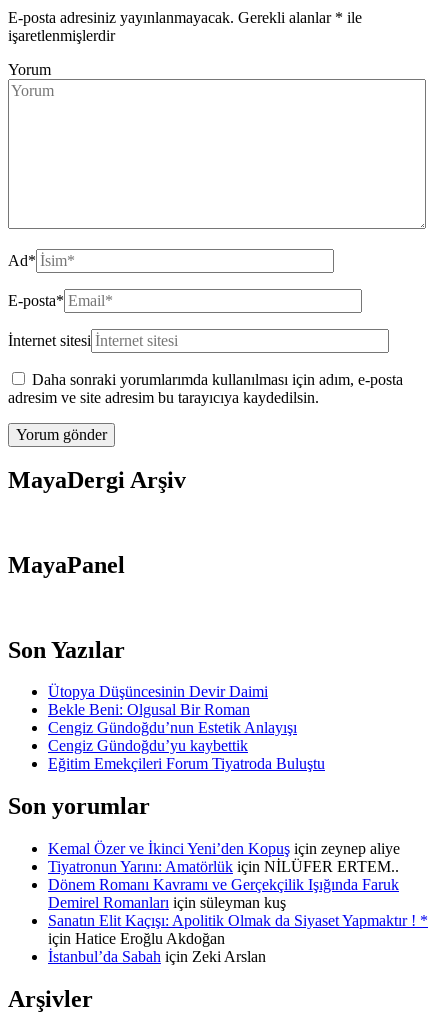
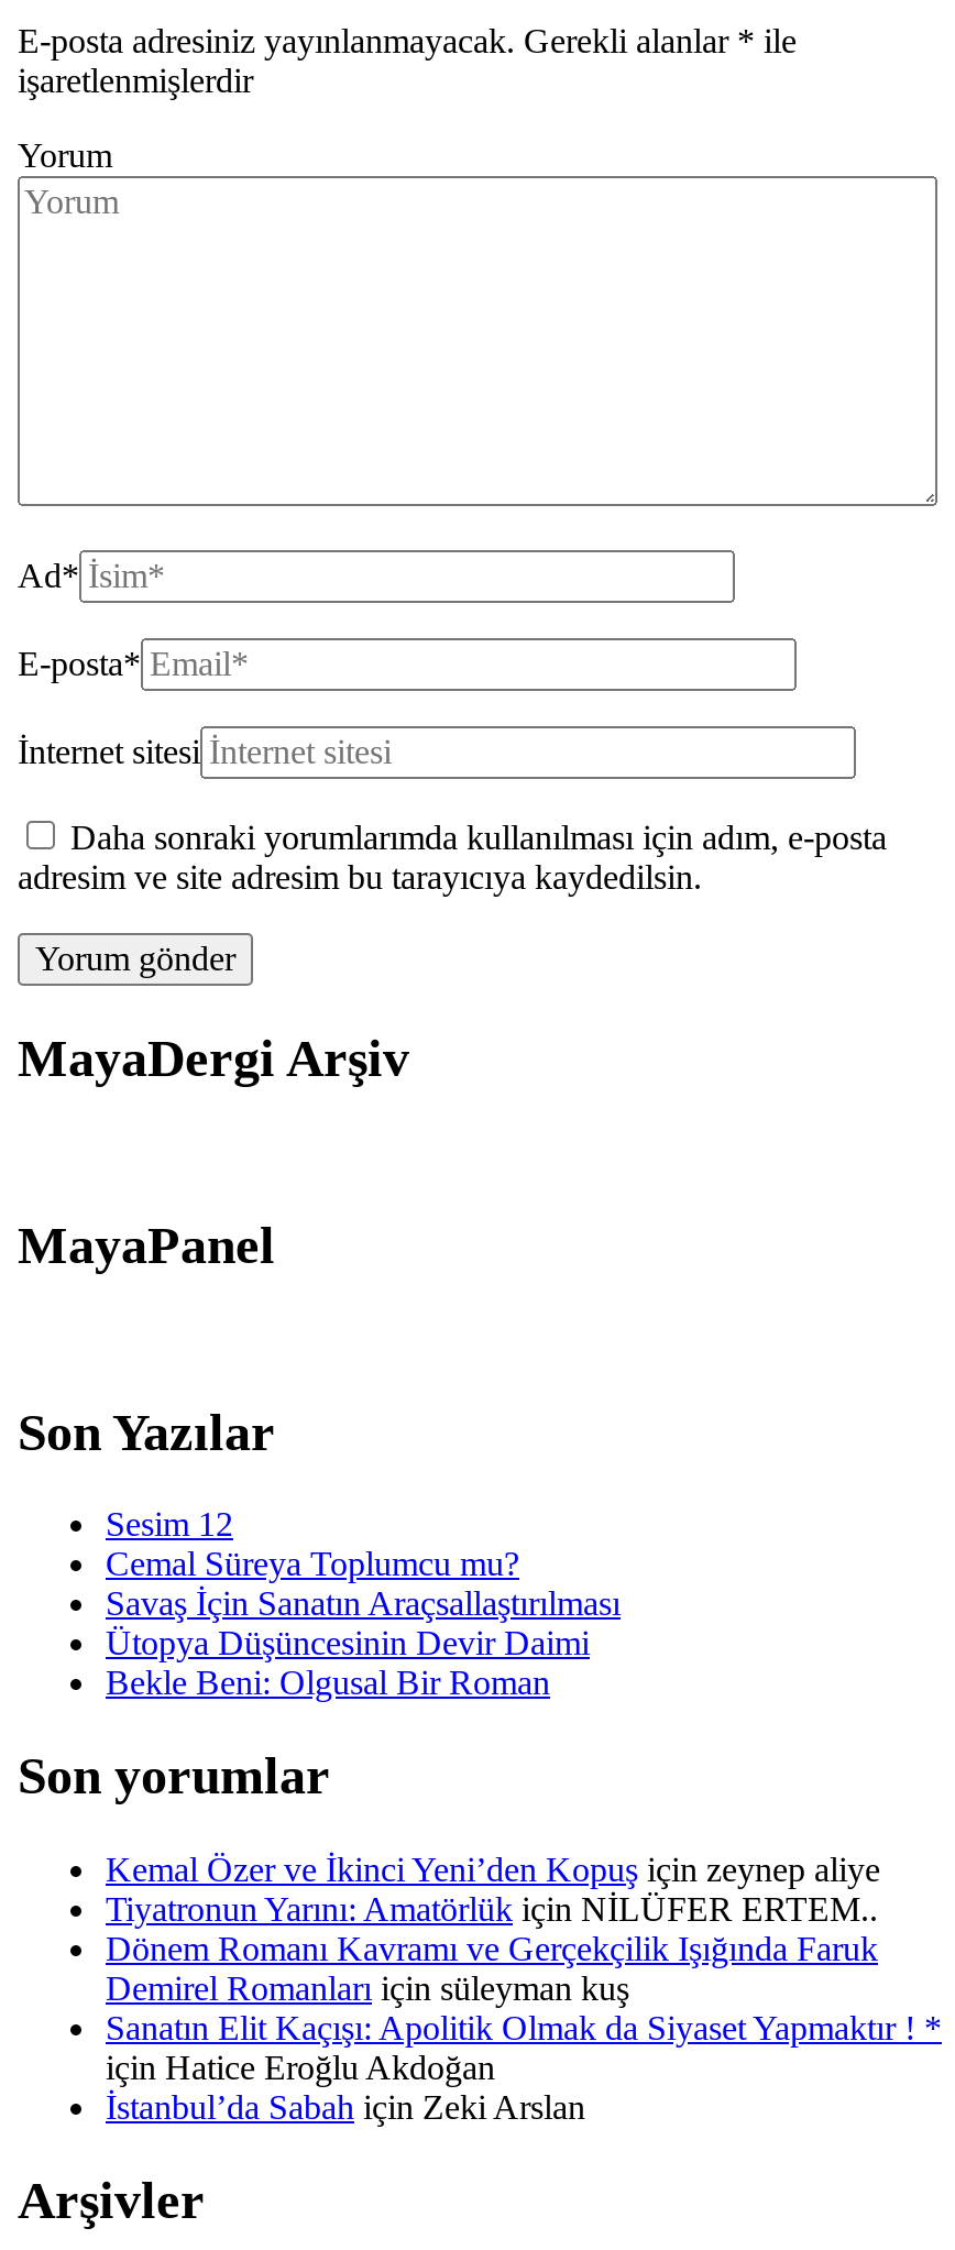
+ Sesim 12
+ Cemal Süreya Toplumcu mu?
+ Savaş İçin Sanatın Araçsallaştırılması

moved down: Ütopya Düşüncesinin Devir Daimi | Bekle Beni: Olgusal Bir Roman

- Cengiz Gündoğdu’nun Estetik Anlayışı
- Cengiz Gündoğdu’yu kaybettik
- Eğitim Emekçileri Forum Tiyatroda Buluştu
